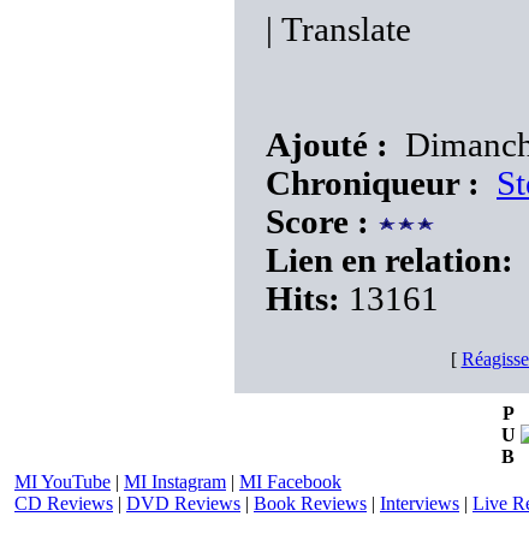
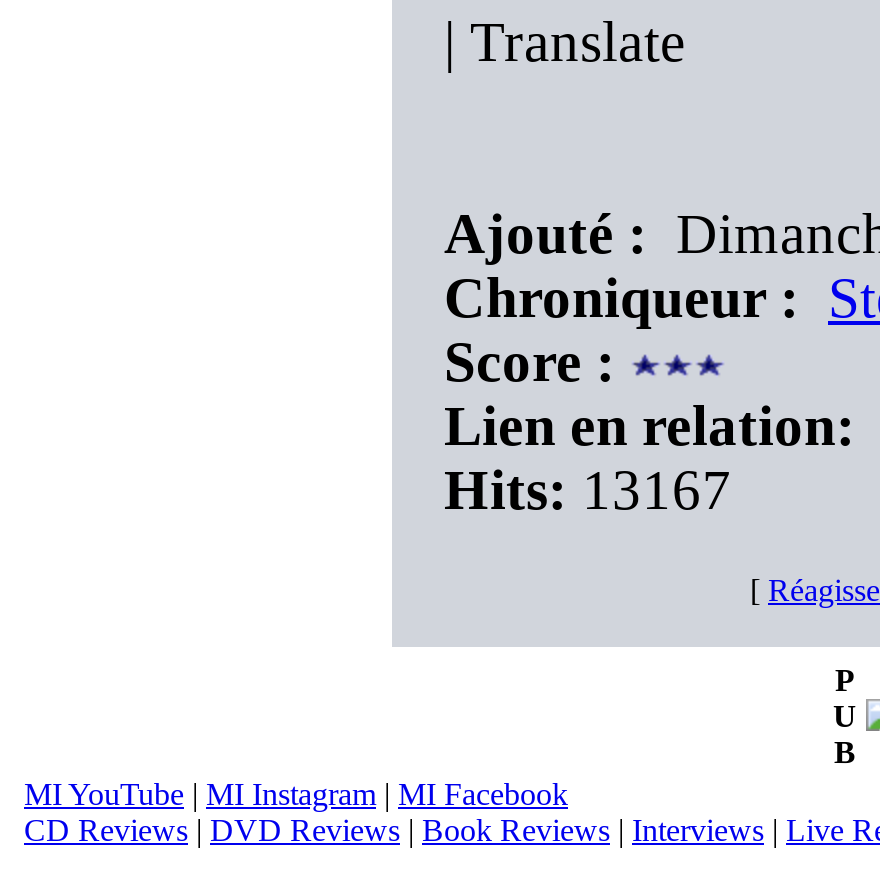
- Hits: 13161
+ Hits: 13167
